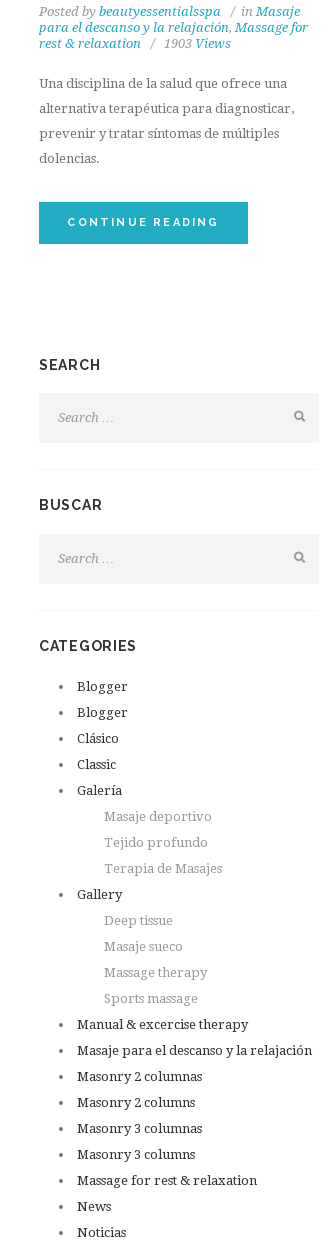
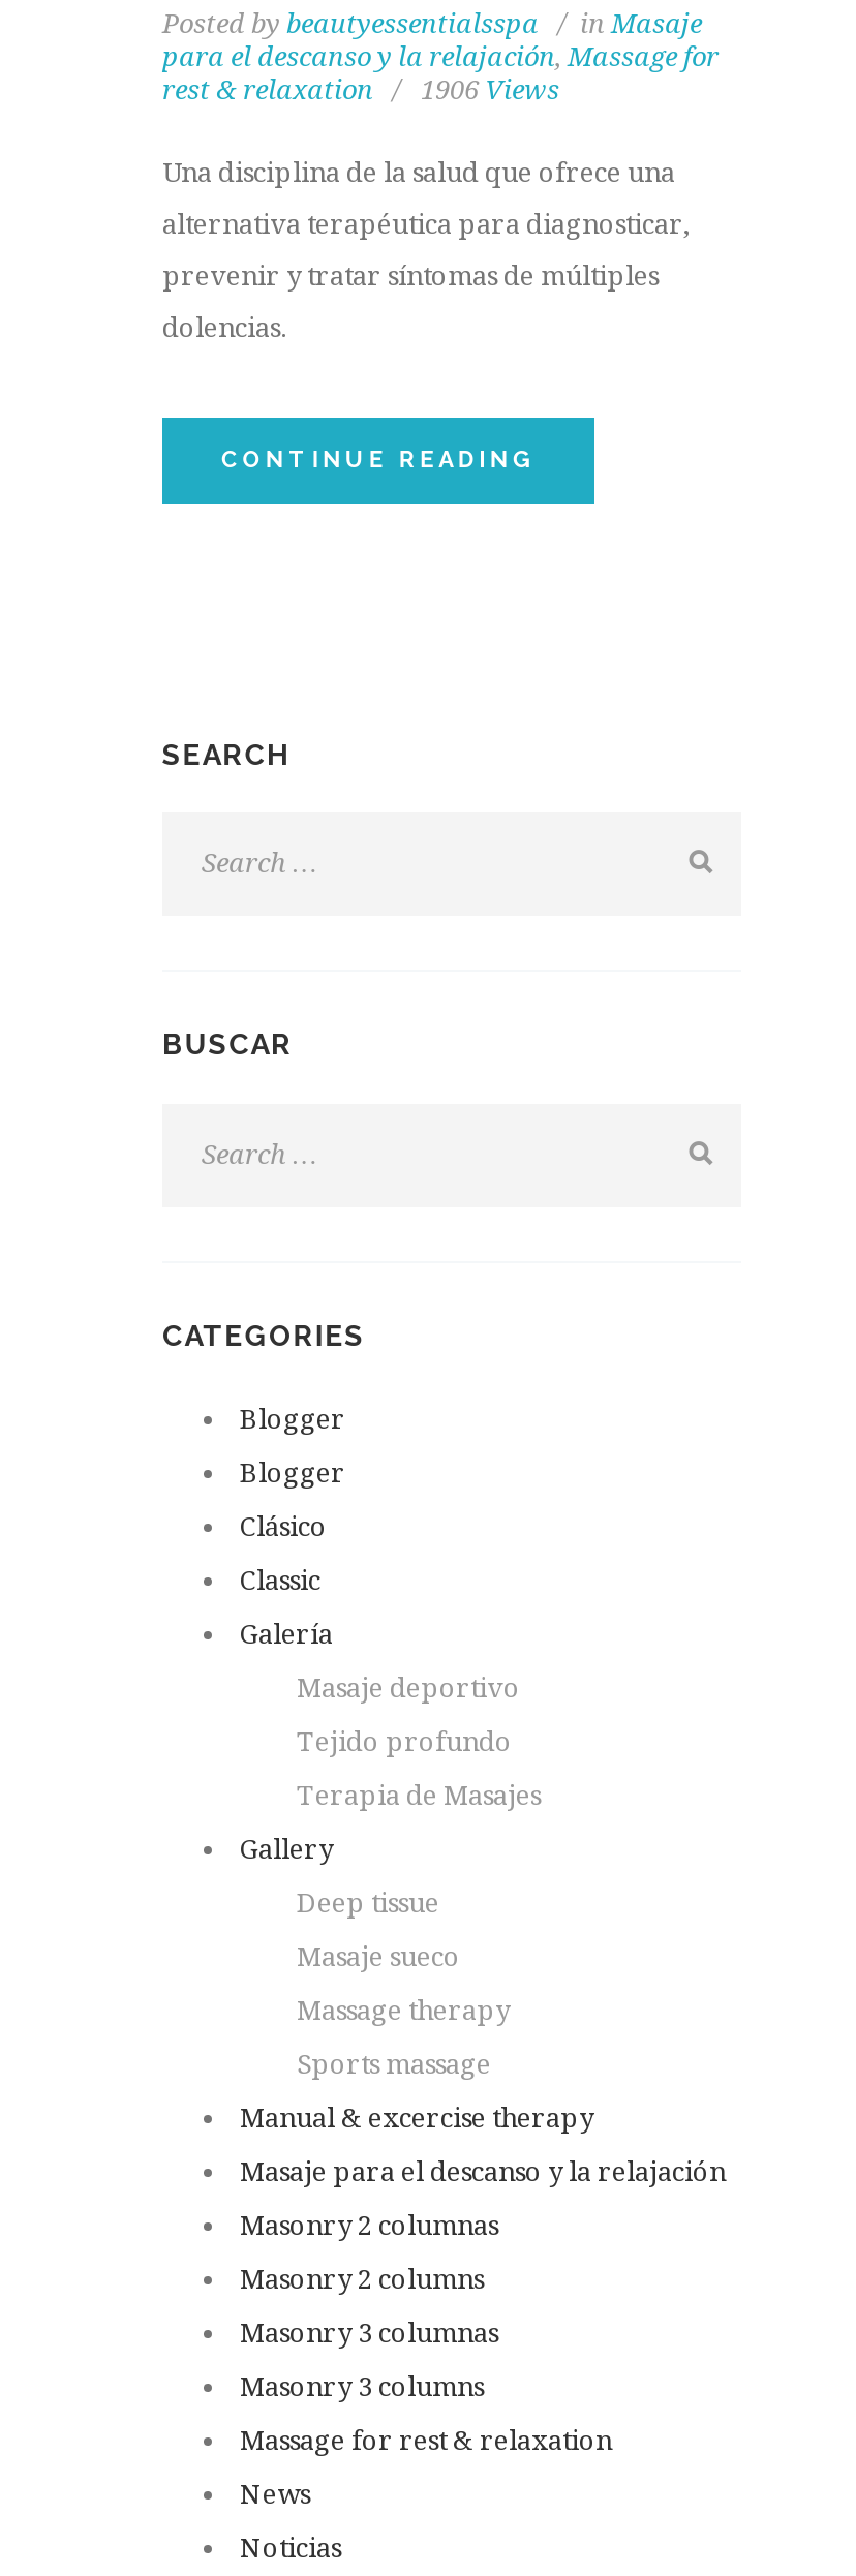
- rest & relaxation 1903 Views
+ rest & relaxation 1906 Views
